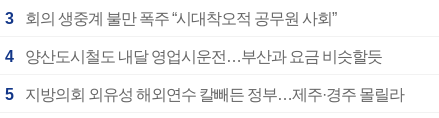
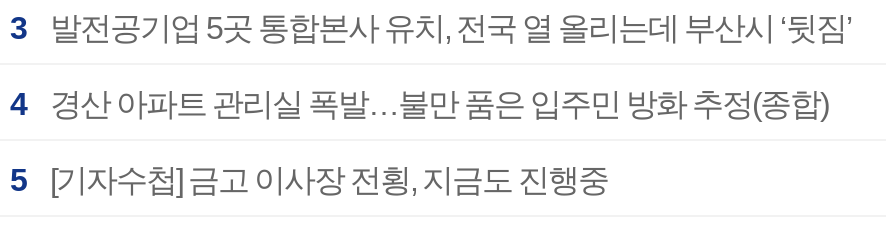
- 회의 생중계 불만 폭주 “시대착오적 공무원 사회”
+ 발전공기업 5곳 통합본사 유치, 전국 열 올리는데 부산시 ‘뒷짐’

- 양산도시철도 내달 영업시운전…부산과 요금 비슷할듯
+ 경산 아파트 관리실 폭발…불만 품은 입주민 방화 추정(종합)

- 지방의회 외유성 해외연수 칼빼든 정부…제주·경주 몰릴라
+ [기자수첩] 금고 이사장 전횡, 지금도 진행중
